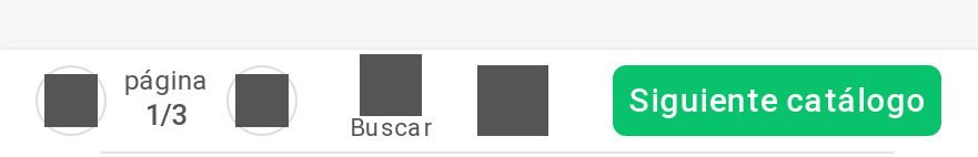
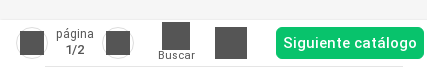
- 1/3
+ 1/2
